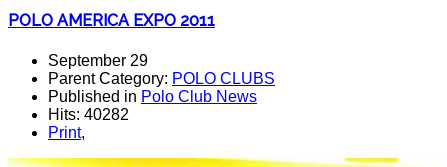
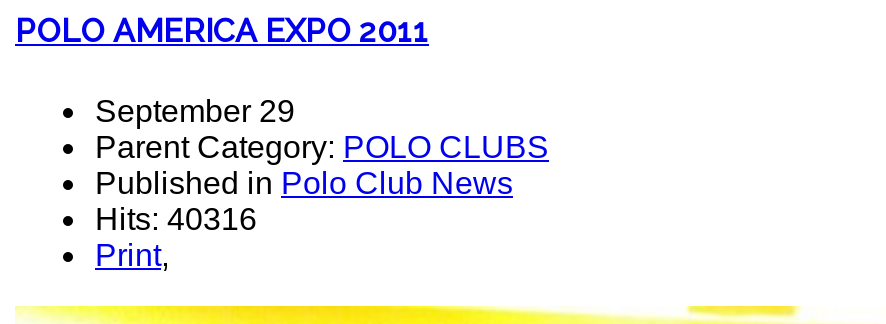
- Hits: 40282
+ Hits: 40316
